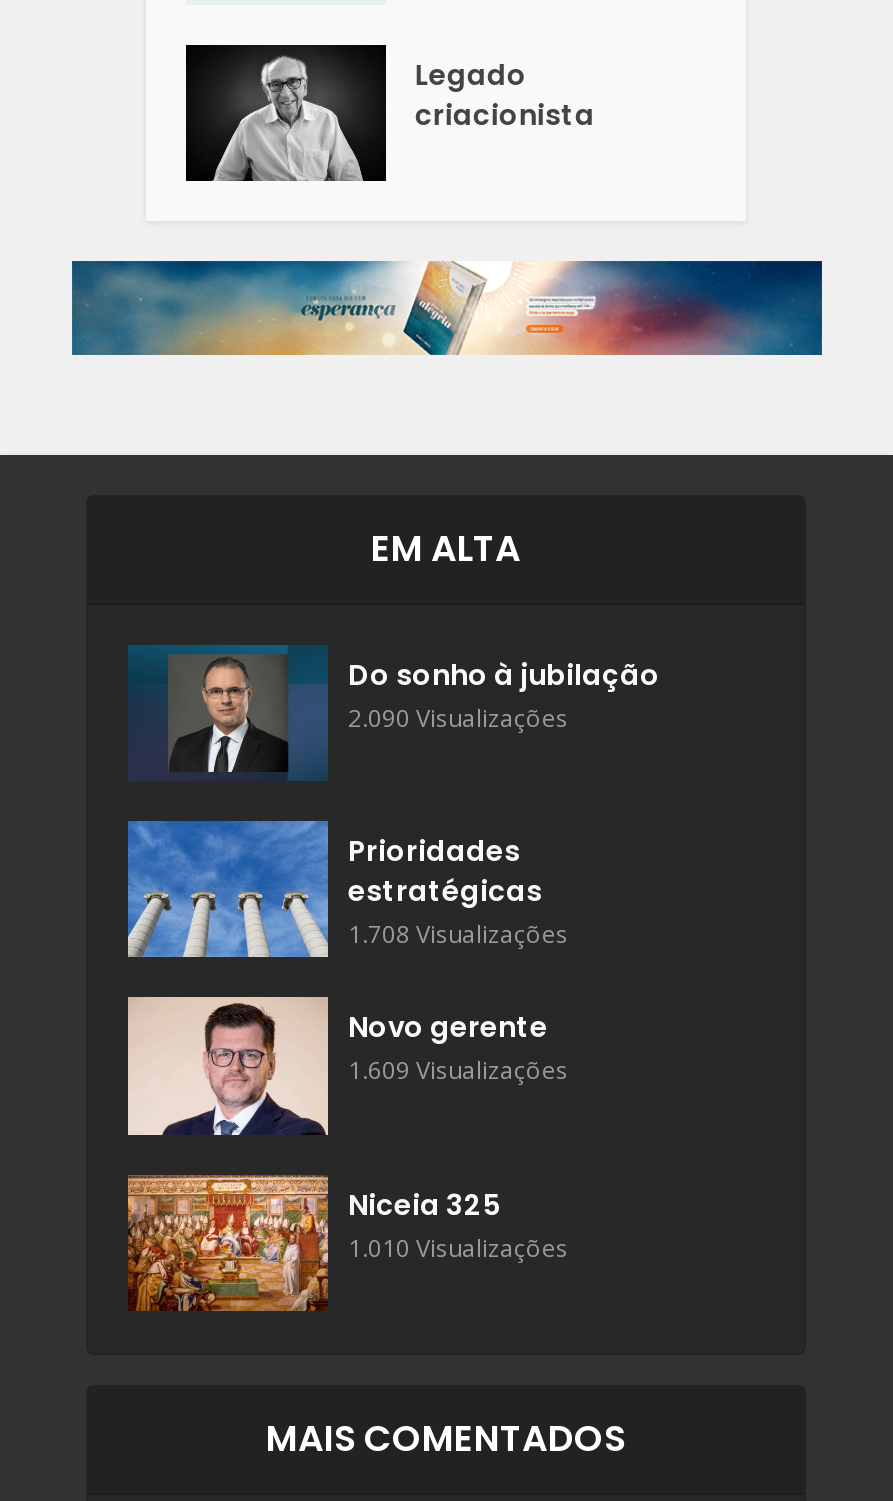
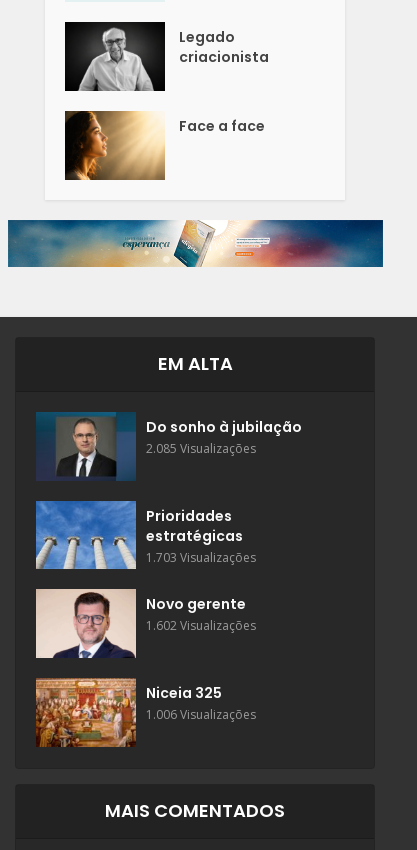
+ [image]
+ Face a face

- 2.090 Visualizações
+ 2.085 Visualizações

- 1.708 Visualizações
+ 1.703 Visualizações

- 1.609 Visualizações
+ 1.602 Visualizações

- 1.010 Visualizações
+ 1.006 Visualizações
